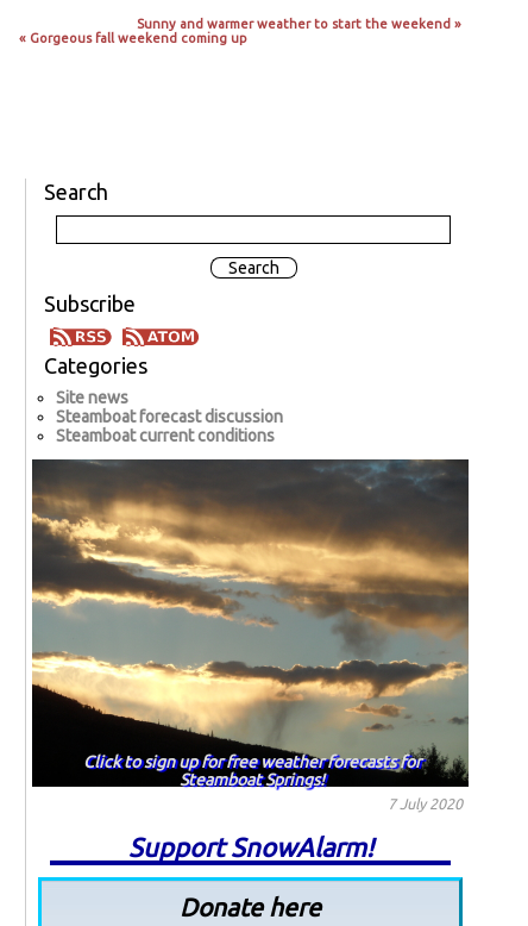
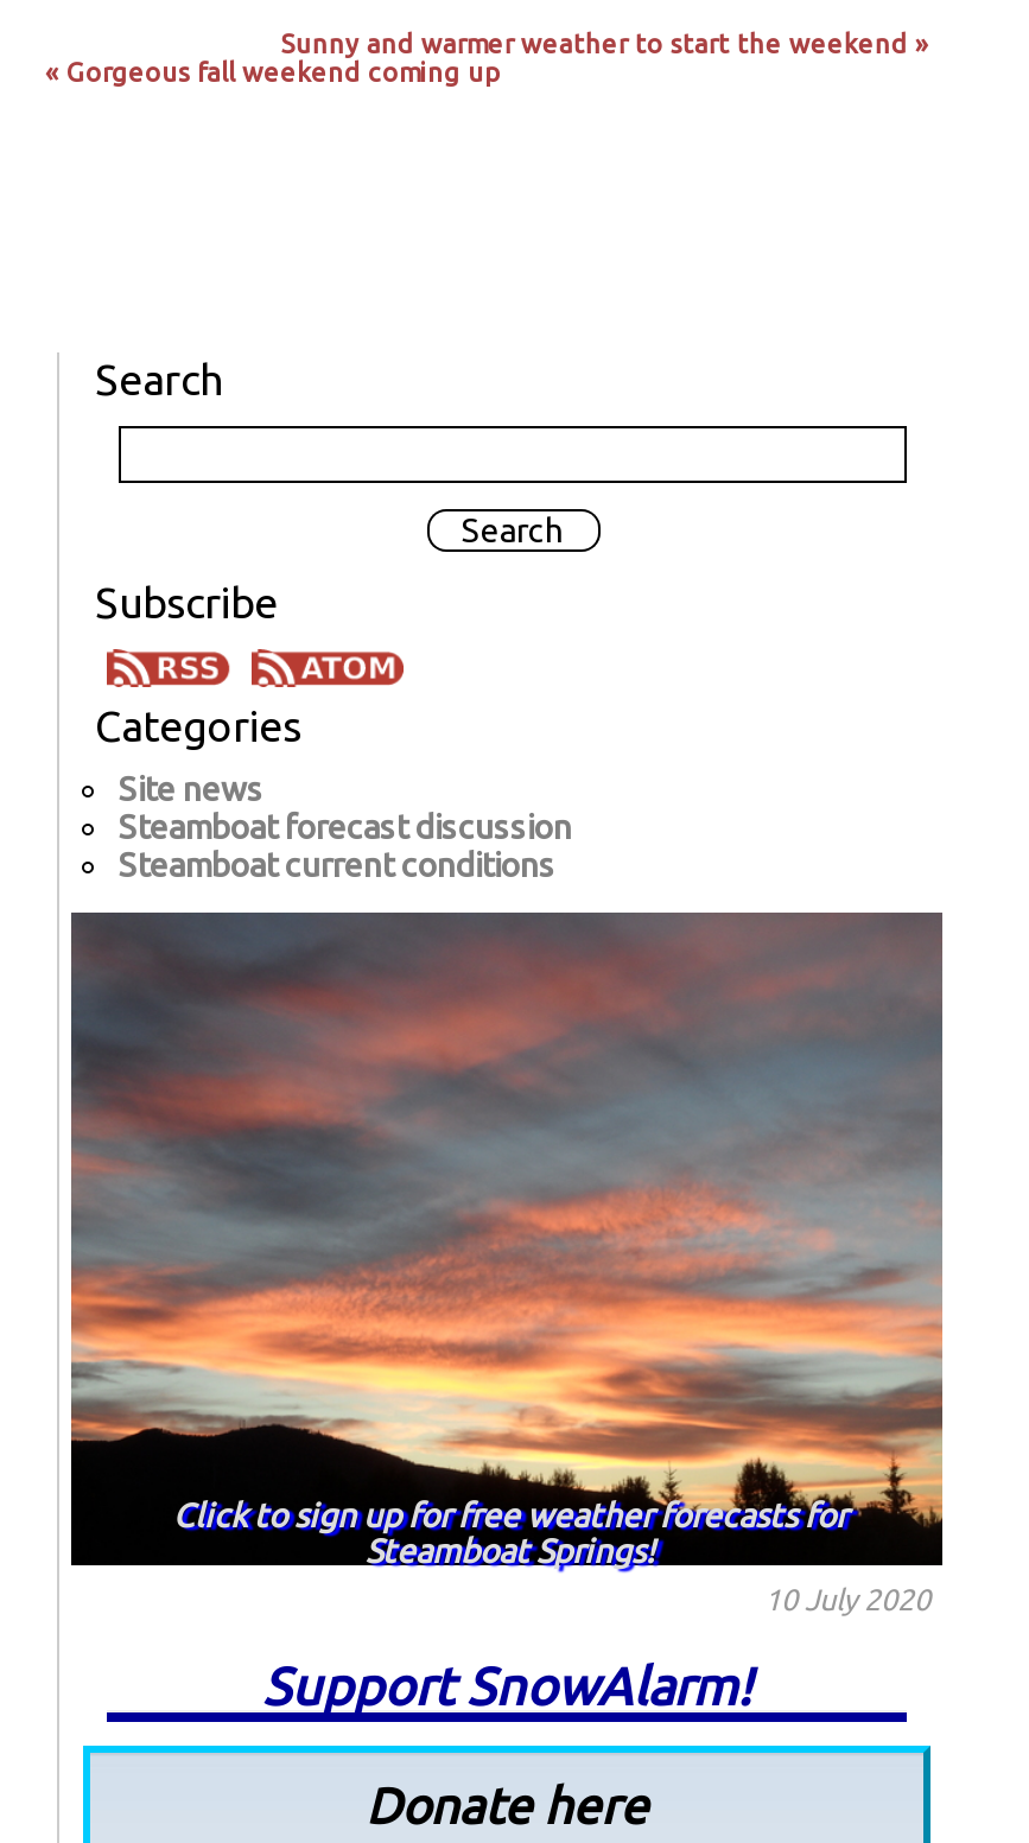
- [image]
- 7 July 2020
+ [image]
+ 10 July 2020
